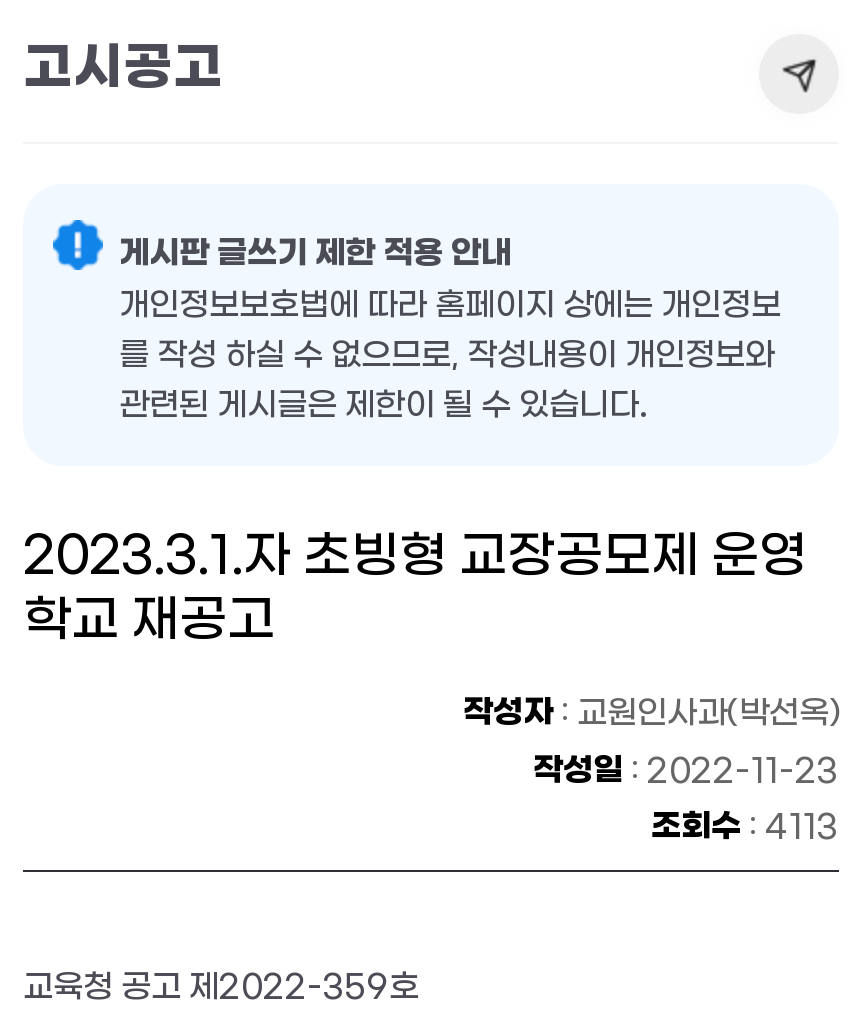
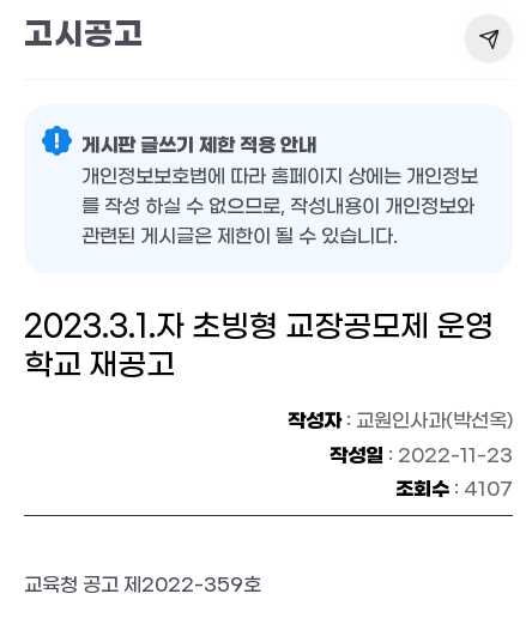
- 조회수: 4113
+ 조회수: 4107
